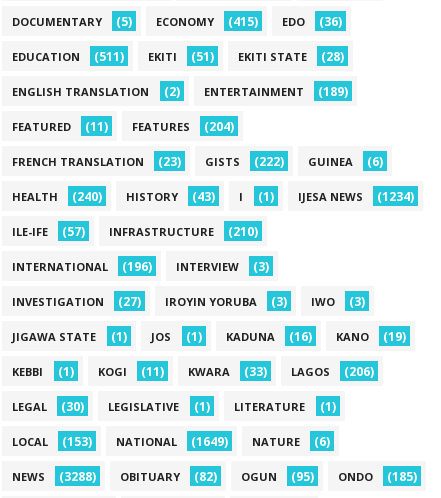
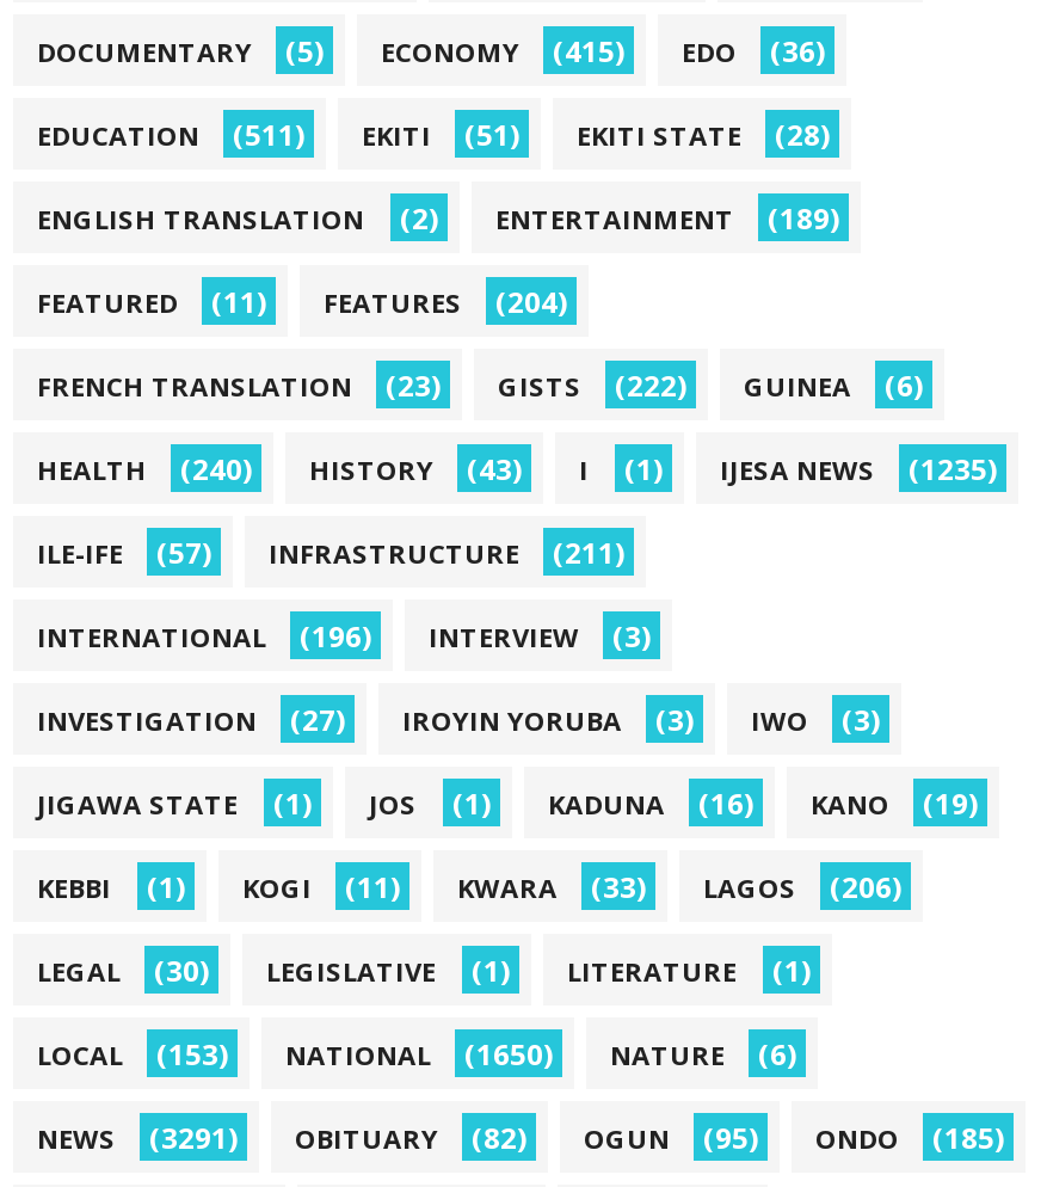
- (1234)
+ (1235)

- ILE-IFE (57) INFRASTRUCTURE (210)
+ ILE-IFE (57) INFRASTRUCTURE (211)

- LOCAL (153) NATIONAL (1649) NATURE (6)
+ LOCAL (153) NATIONAL (1650) NATURE (6)

- NEWS (3288) OBITUARY (82) OGUN (95) ONDO (185)
+ NEWS (3291) OBITUARY (82) OGUN (95) ONDO (185)
